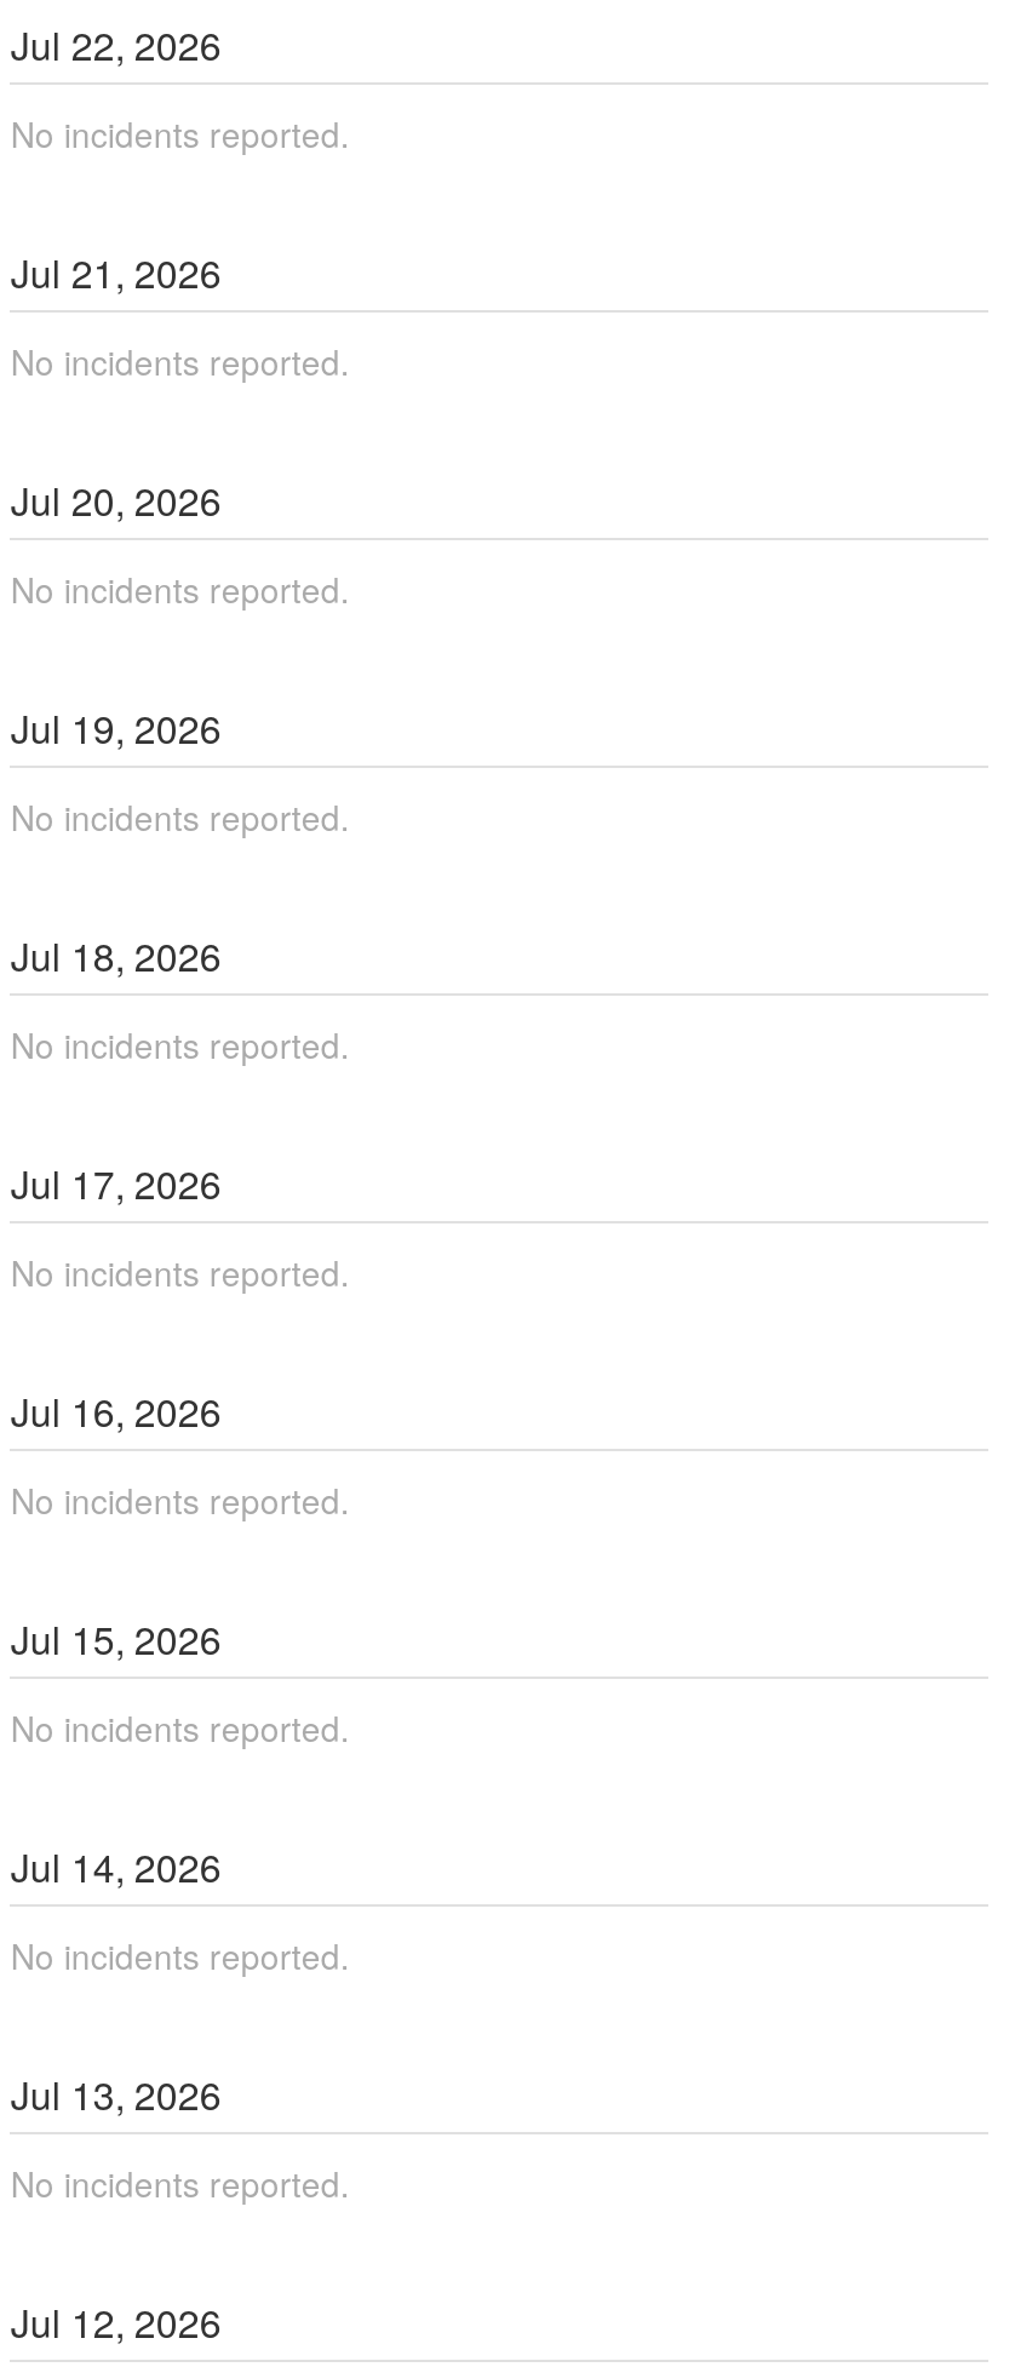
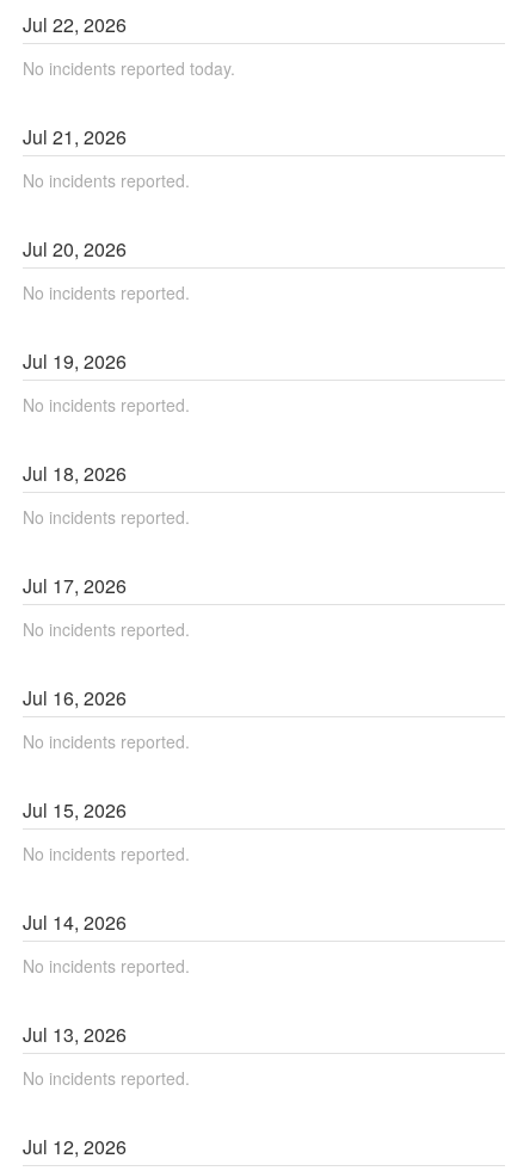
- No incidents reported.
+ No incidents reported today.
